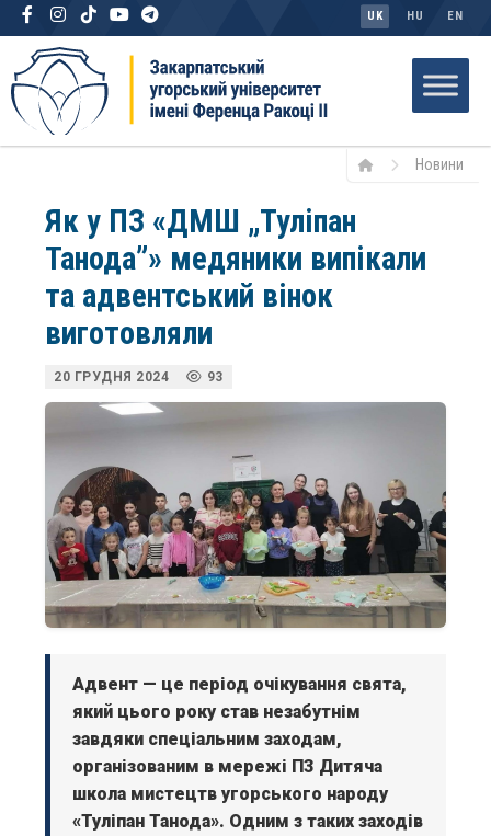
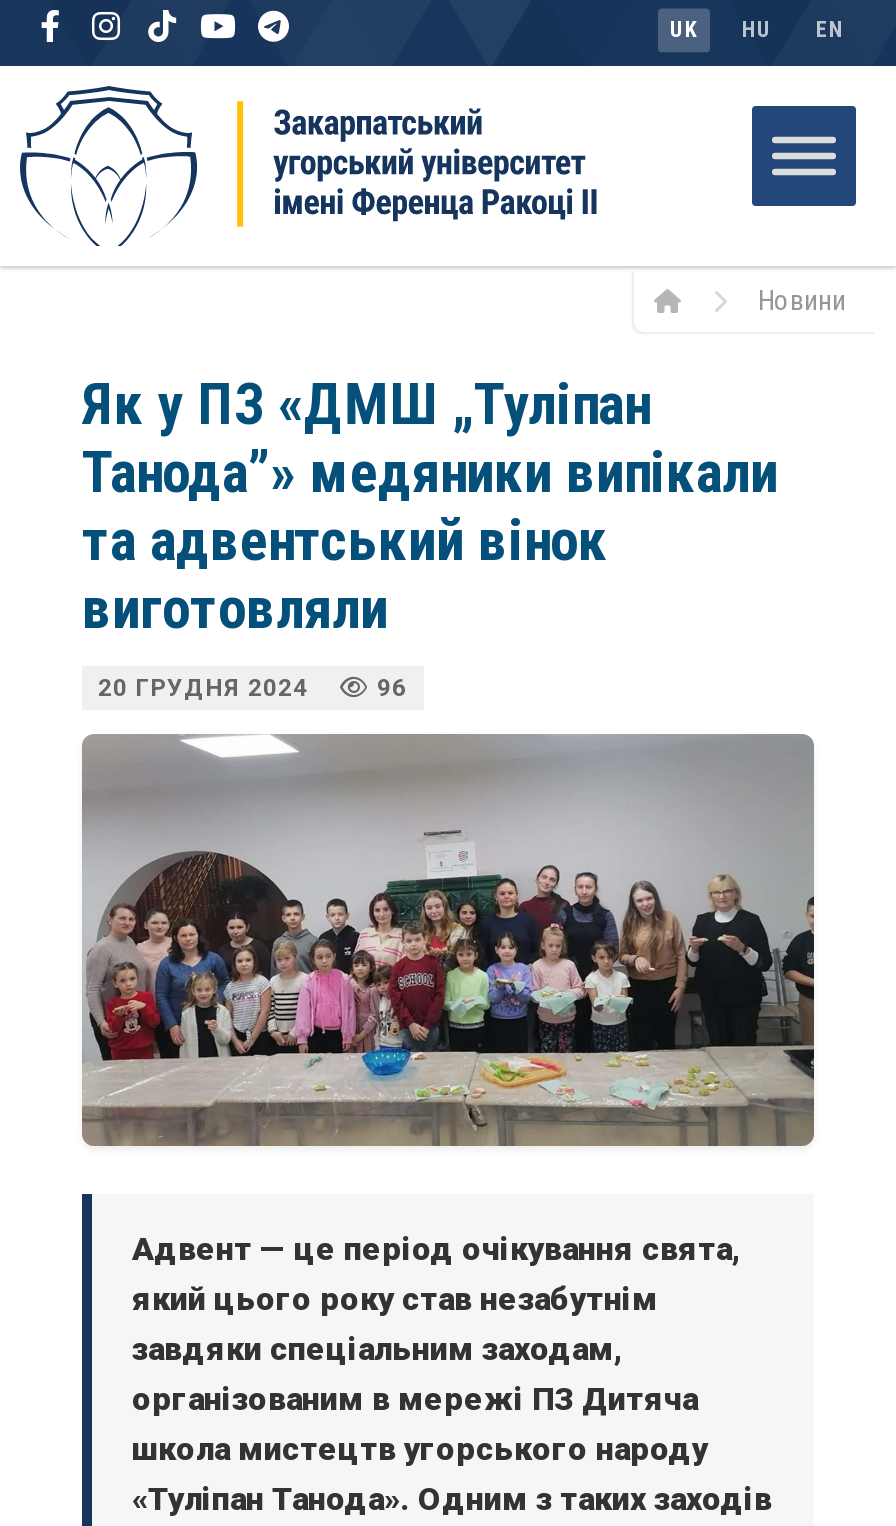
- 93
+ 96
